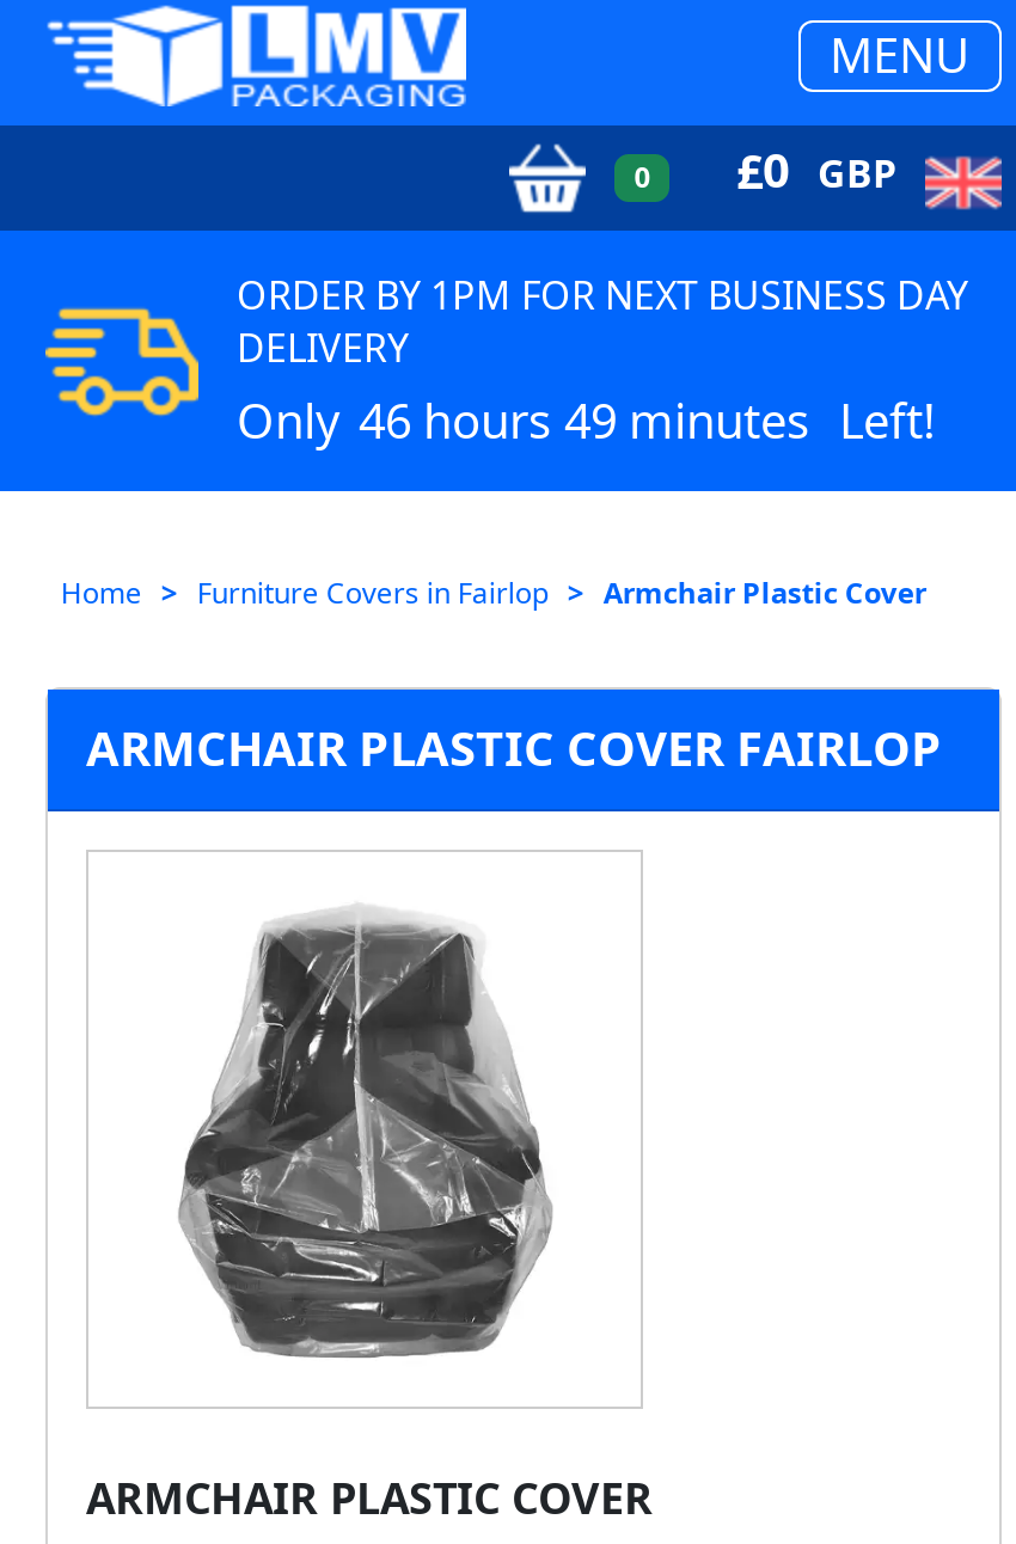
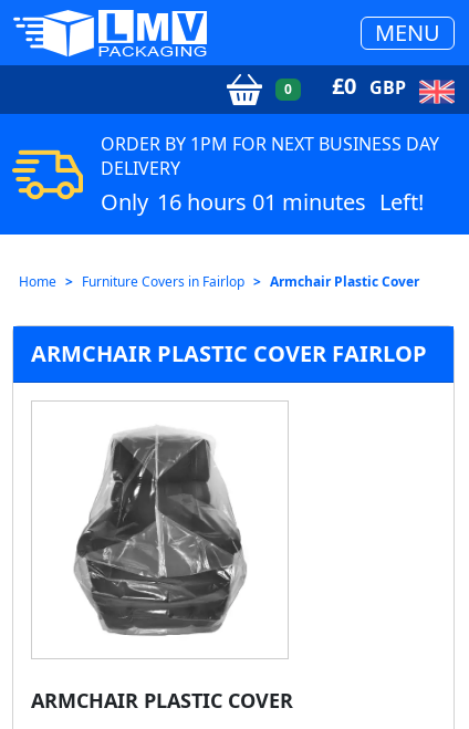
- Only 46 hours 49 minutes Left!
+ Only 16 hours 01 minutes Left!
